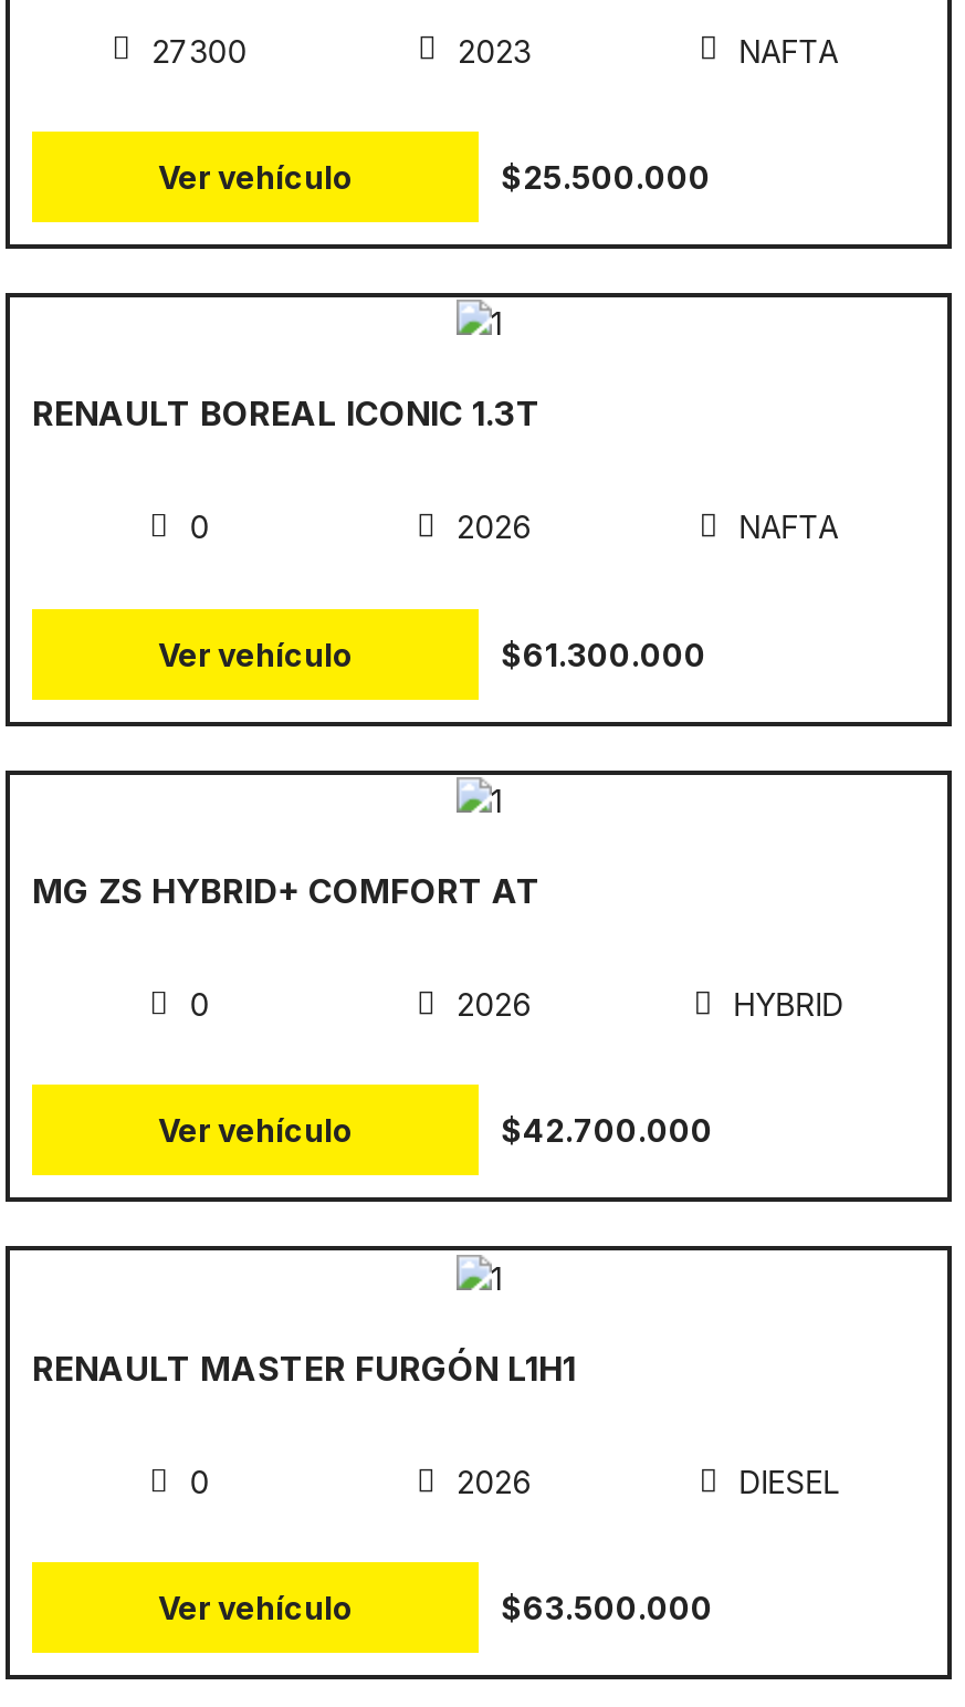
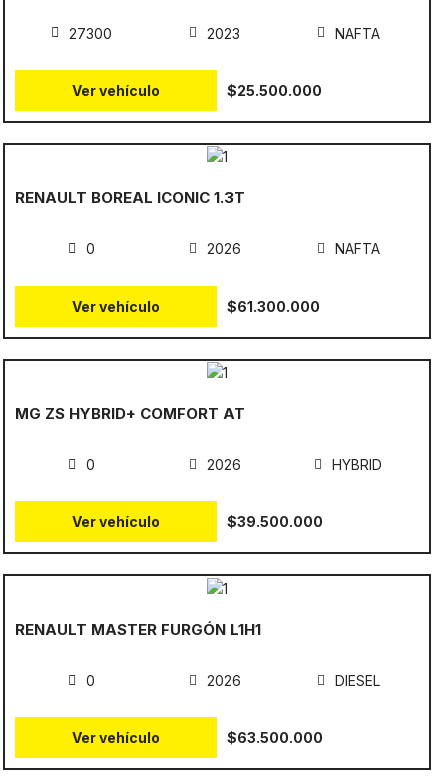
- $42.700.000
+ $39.500.000
